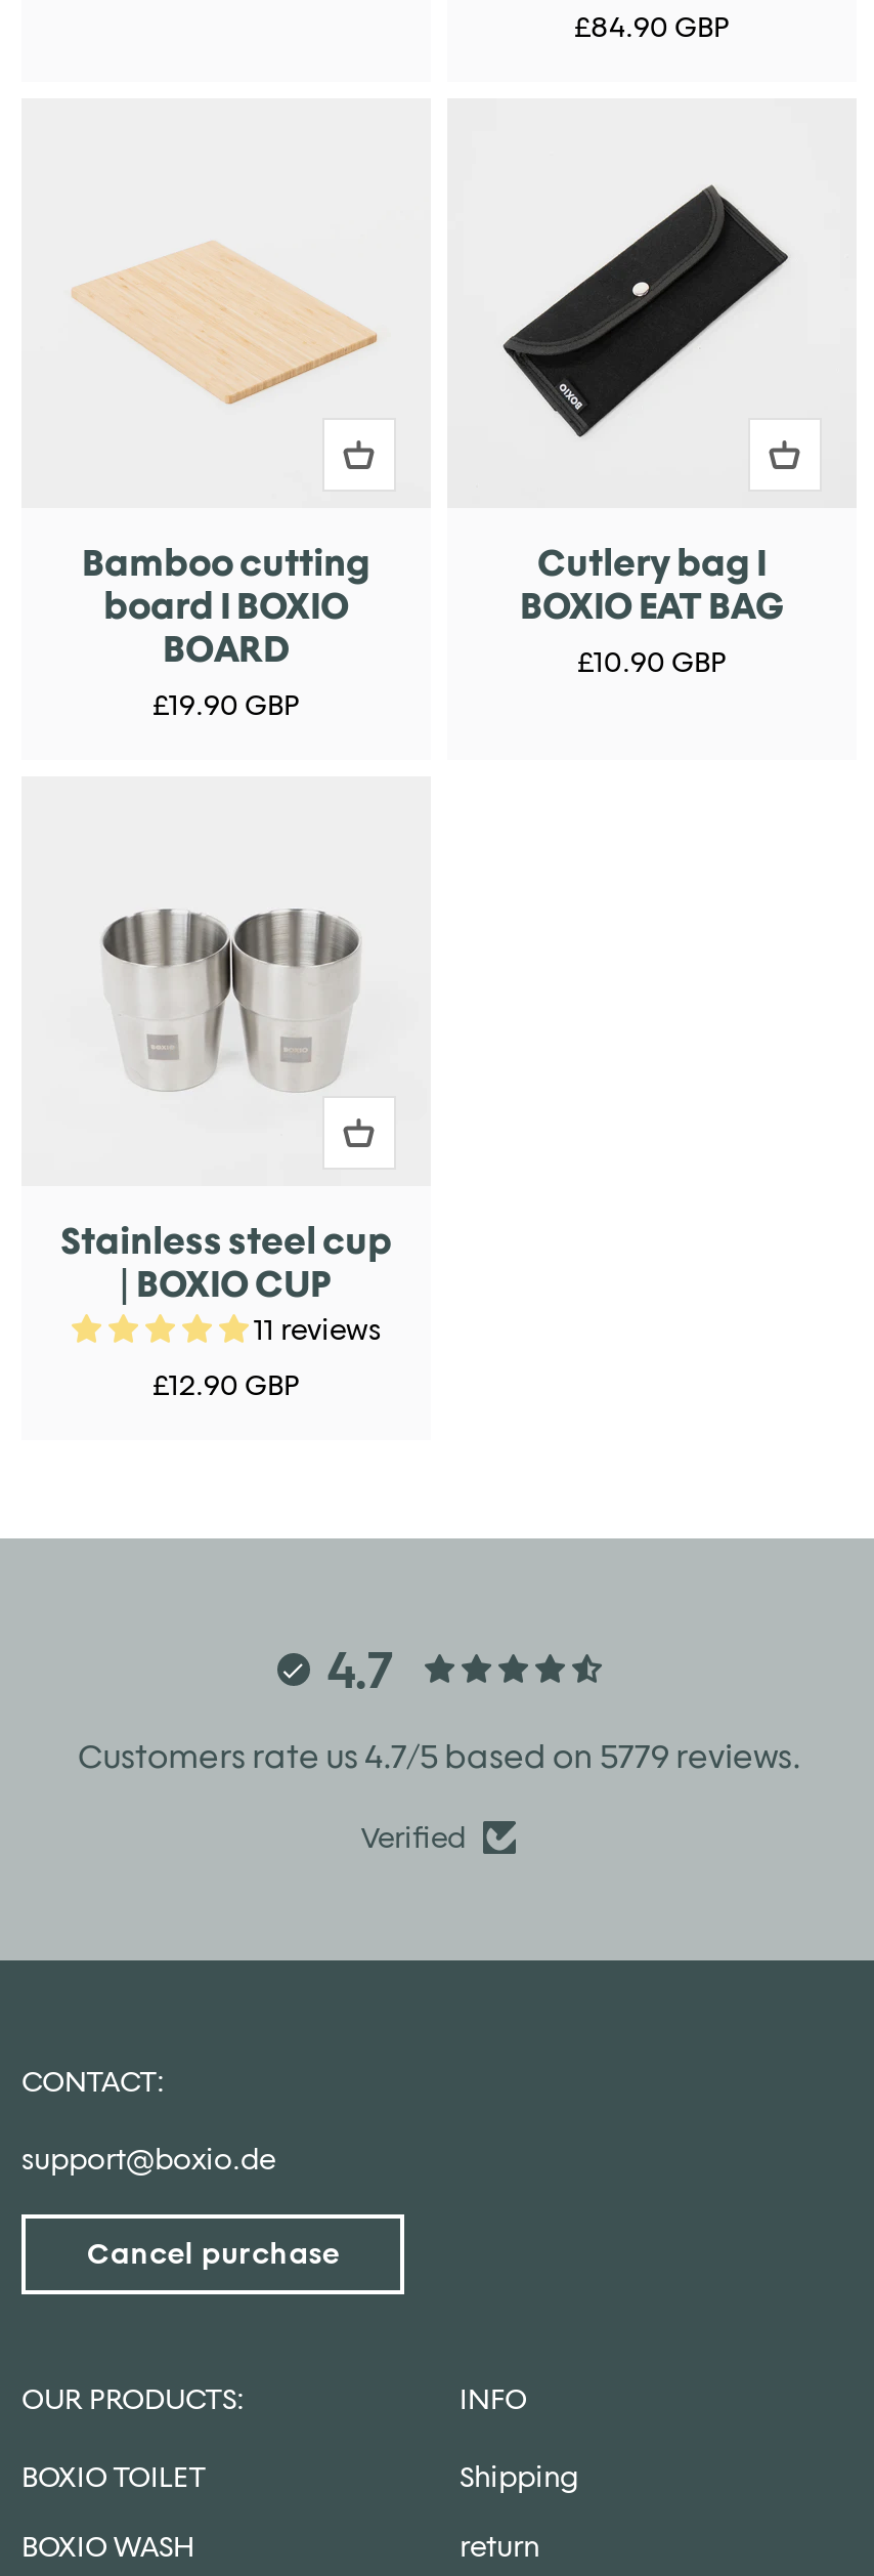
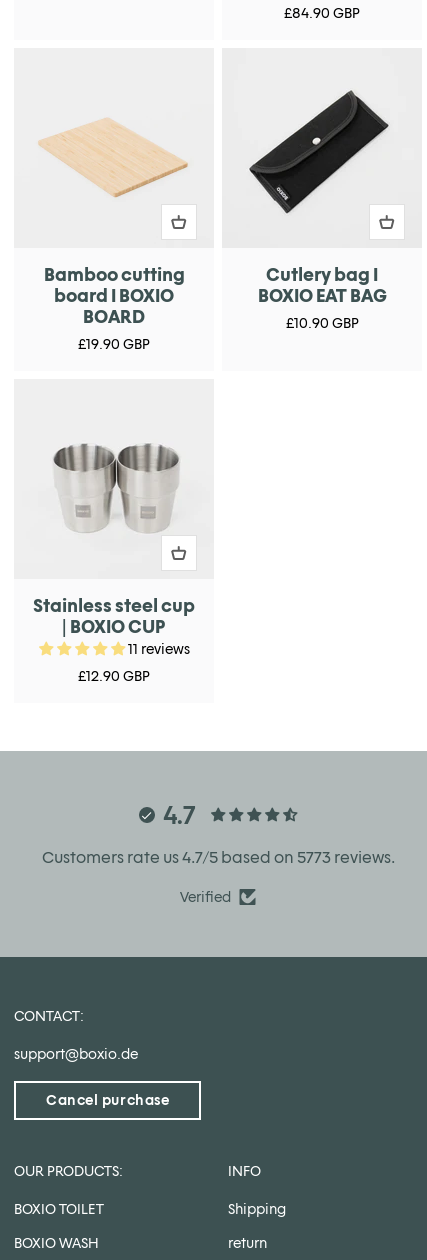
- Customers rate us 4.7/5 based on 5779 reviews.
+ Customers rate us 4.7/5 based on 5773 reviews.
